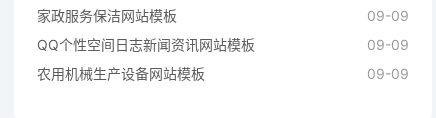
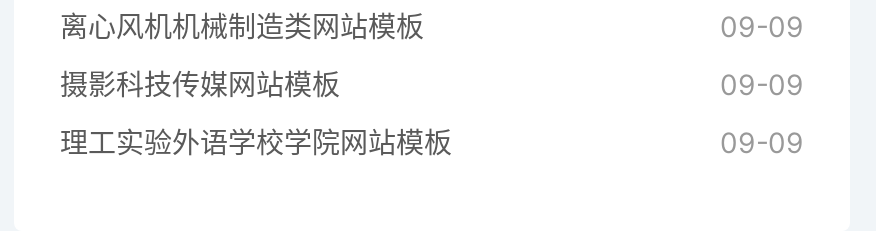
- 家政服务保洁网站模板
+ 离心风机机械制造类网站模板

- QQ个性空间日志新闻资讯网站模板
+ 摄影科技传媒网站模板

- 农用机械生产设备网站模板
+ 理工实验外语学校学院网站模板
